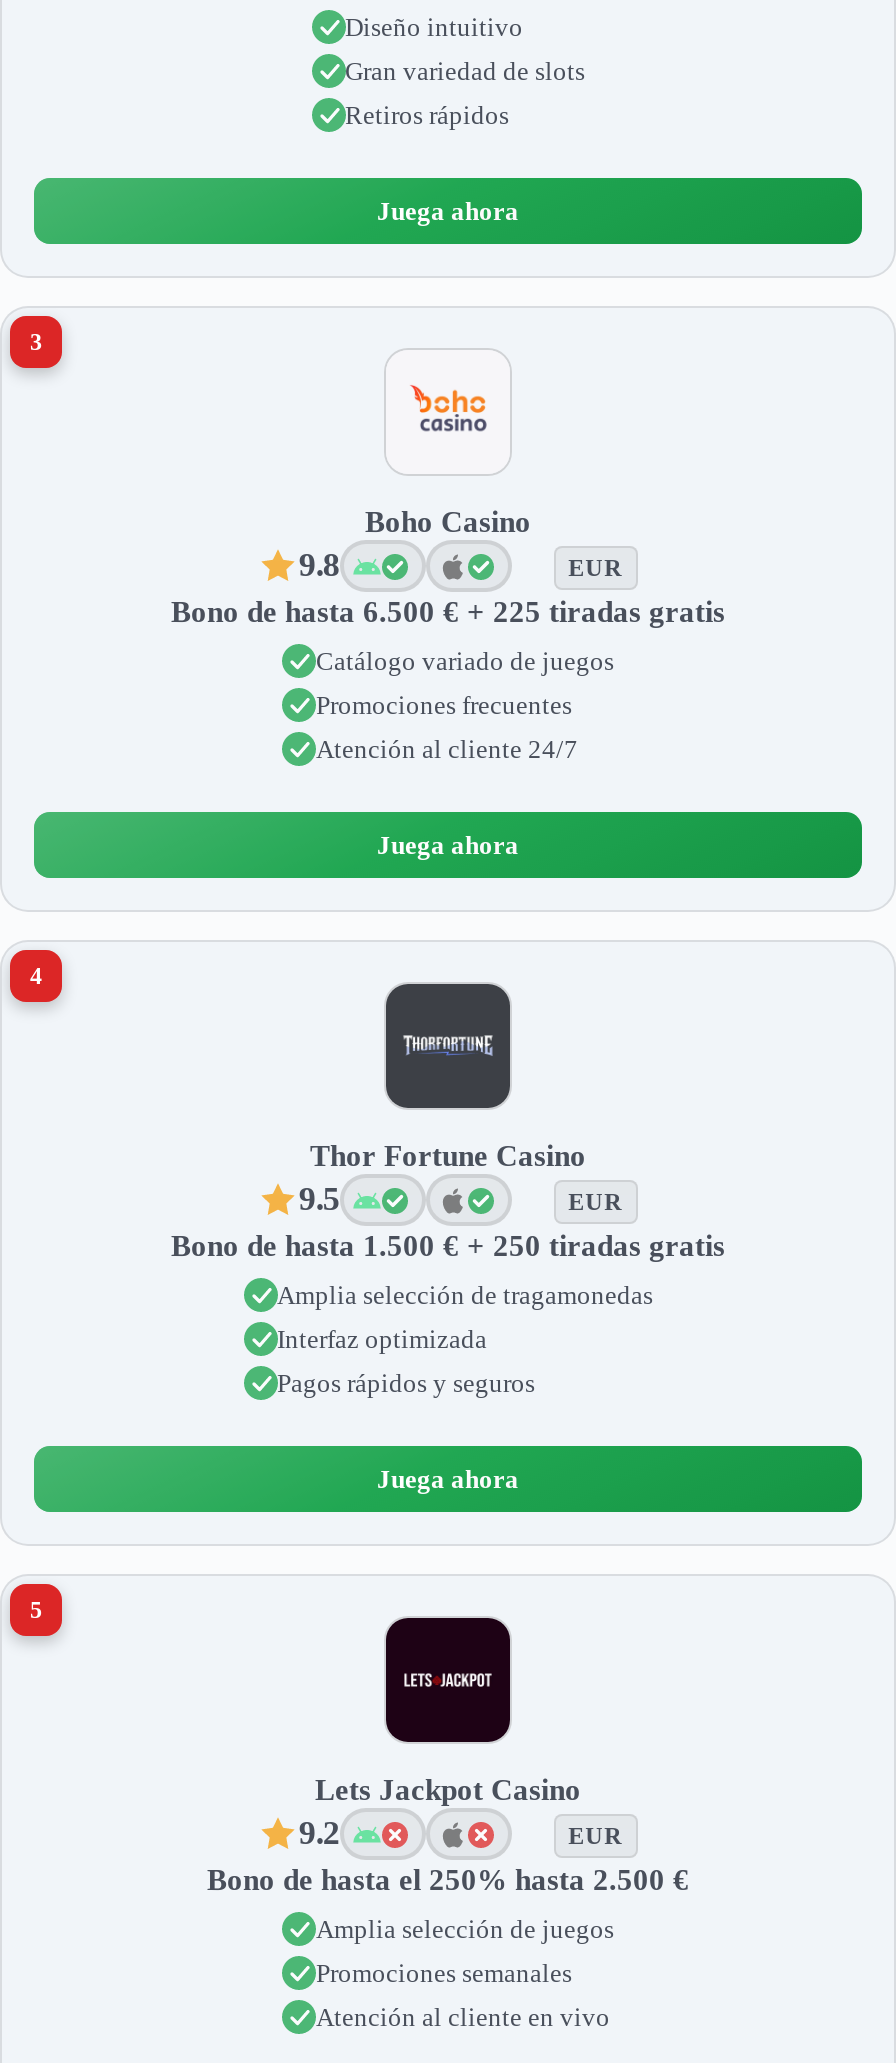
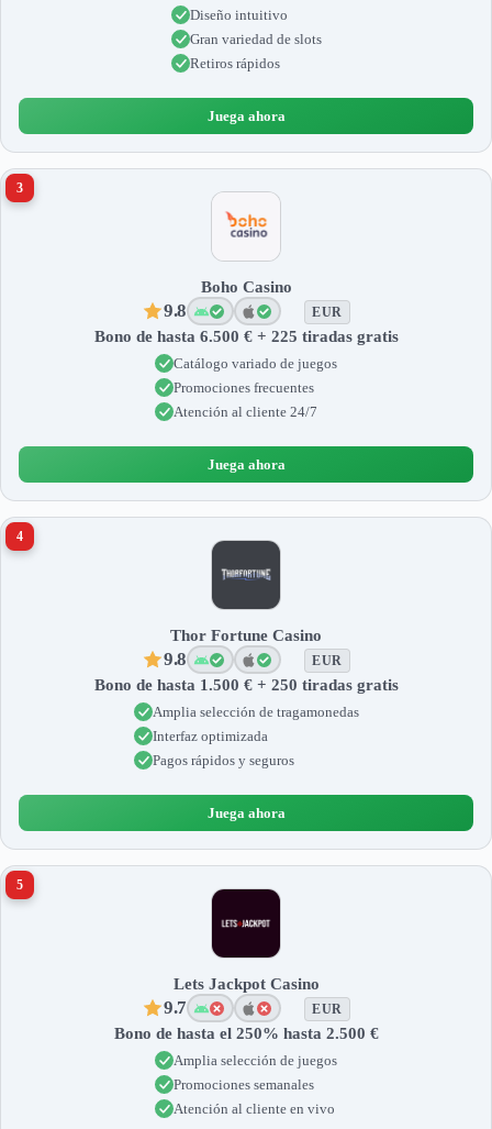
- 9.5
+ 9.8

- 9.2
+ 9.7
